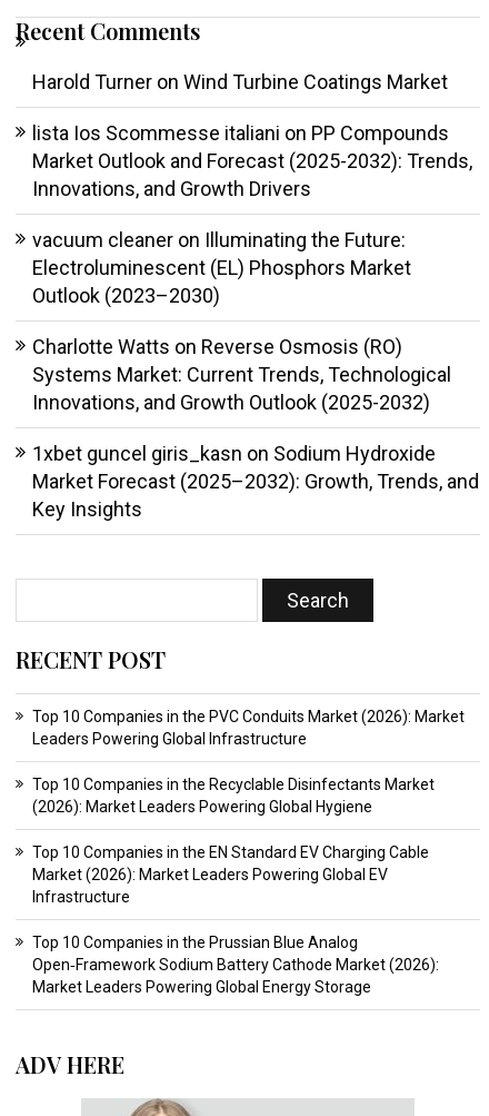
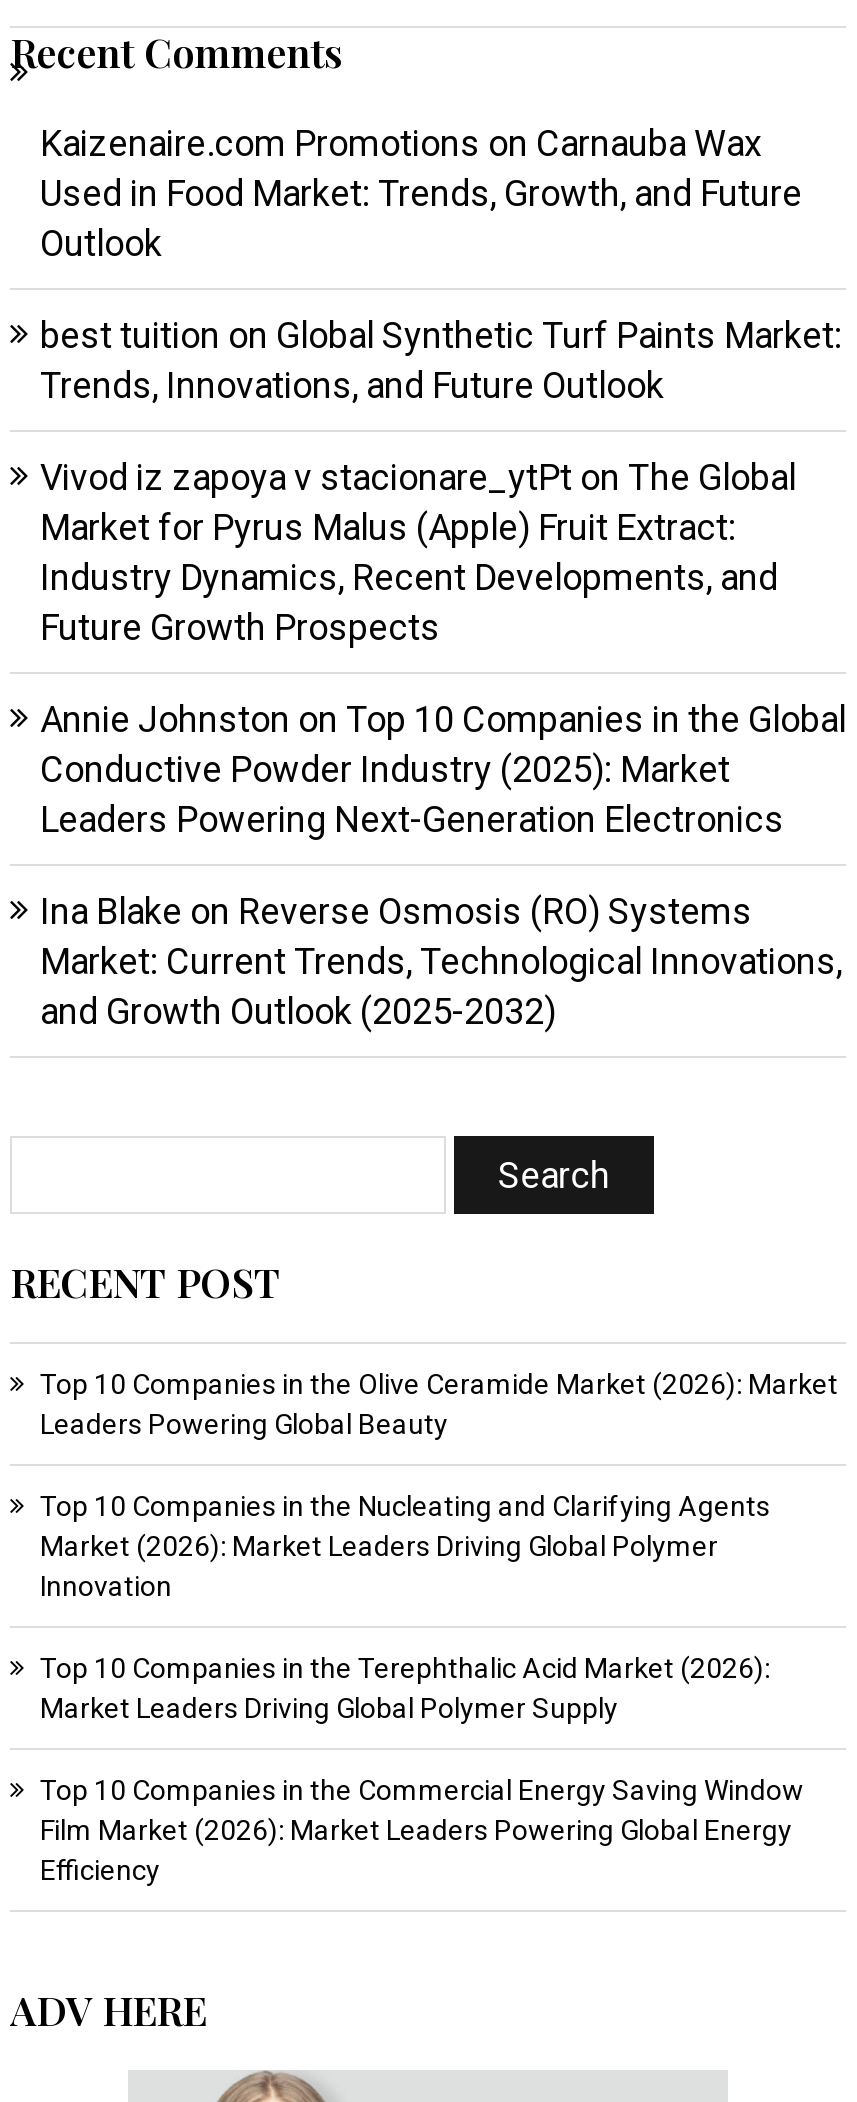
- Harold Turner on Wind Turbine Coatings Market
+ Kaizenaire.com Promotions on Carnauba Wax
+ Used in Food Market: Trends, Growth, and Future
+ Outlook

- lista Ios Scommesse italiani on PP Compounds
- Market Outlook and Forecast (2025-2032): Trends,
- Innovations, and Growth Drivers
+ best tuition on Global Synthetic Turf Paints Market:
+ Trends, Innovations, and Future Outlook

- vacuum cleaner on Illuminating the Future:
- Electroluminescent (EL) Phosphors Market
- Outlook (2023–2030)
+ Vivod iz zapoya v stacionare_ytPt on The Global
+ Market for Pyrus Malus (Apple) Fruit Extract:
+ Industry Dynamics, Recent Developments, and
+ Future Growth Prospects

- Charlotte Watts on Reverse Osmosis (RO)
- Systems Market: Current Trends, Technological
- Innovations, and Growth Outlook (2025-2032)
+ Annie Johnston on Top 10 Companies in the Global
+ Conductive Powder Industry (2025): Market
+ Leaders Powering Next-Generation Electronics

- 1xbet guncel giris_kasn on Sodium Hydroxide
- Market Forecast (2025–2032): Growth, Trends, and
- Key Insights
+ Ina Blake on Reverse Osmosis (RO) Systems
+ Market: Current Trends, Technological Innovations,
+ and Growth Outlook (2025-2032)

- Top 10 Companies in the PVC Conduits Market (2026): Market
- Leaders Powering Global Infrastructure
+ Top 10 Companies in the Olive Ceramide Market (2026): Market
+ Leaders Powering Global Beauty

- Top 10 Companies in the Recyclable Disinfectants Market
- (2026): Market Leaders Powering Global Hygiene
+ Top 10 Companies in the Nucleating and Clarifying Agents
+ Market (2026): Market Leaders Driving Global Polymer
+ Innovation

- Top 10 Companies in the EN Standard EV Charging Cable
- Market (2026): Market Leaders Powering Global EV
- Infrastructure
+ Top 10 Companies in the Terephthalic Acid Market (2026):
+ Market Leaders Driving Global Polymer Supply

- Top 10 Companies in the Prussian Blue Analog
- Open‑Framework Sodium Battery Cathode Market (2026):
- Market Leaders Powering Global Energy Storage
+ Top 10 Companies in the Commercial Energy Saving Window
+ Film Market (2026): Market Leaders Powering Global Energy
+ Efficiency
